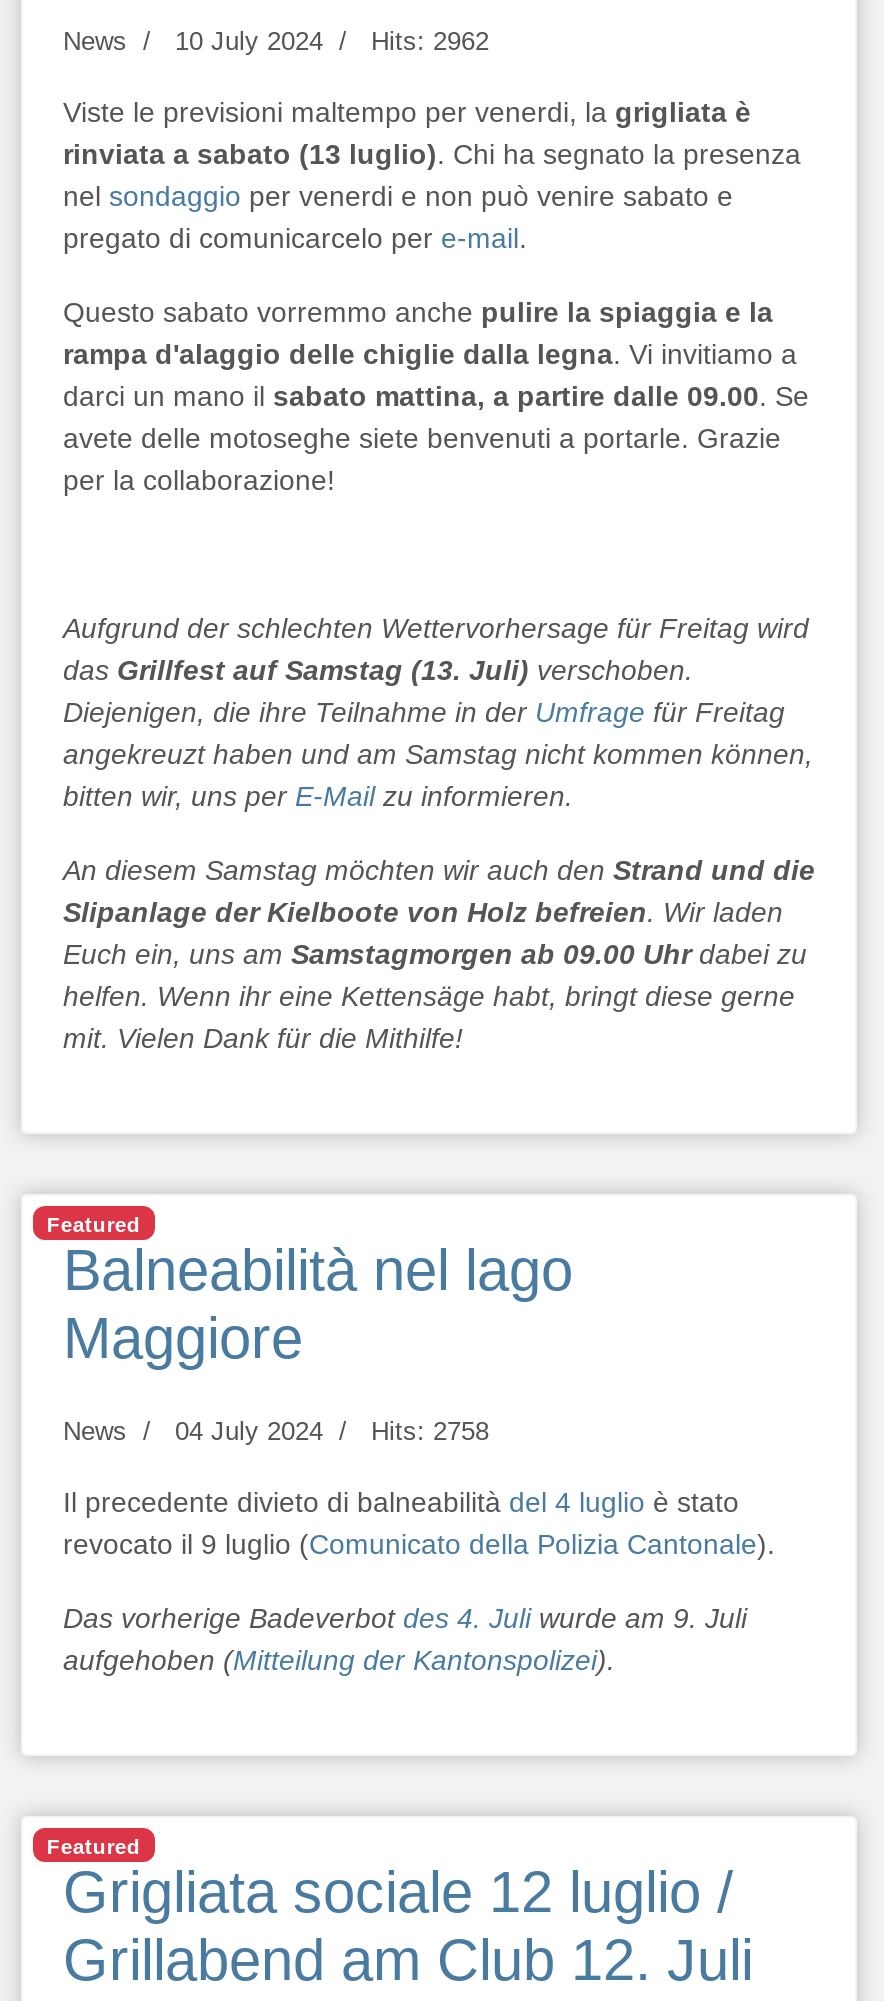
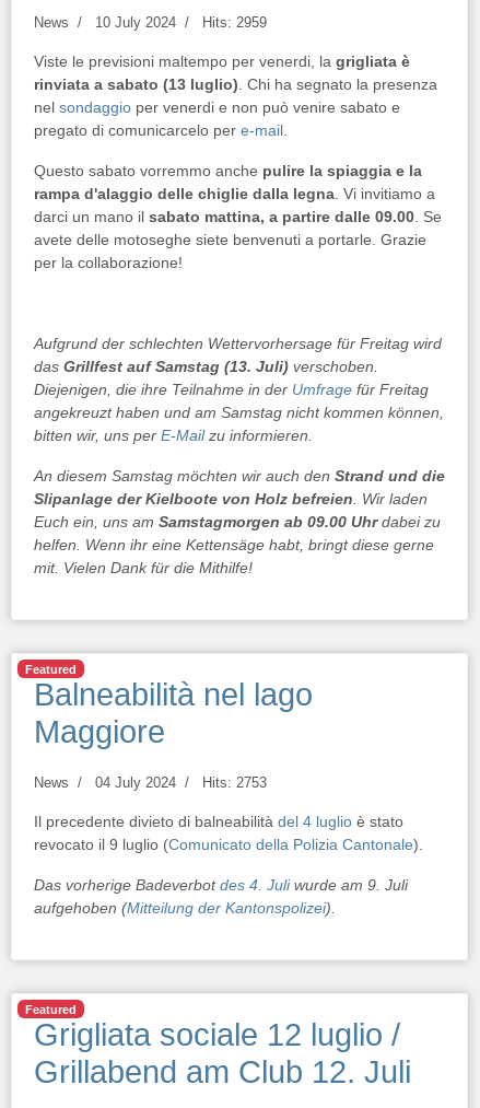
- News 10 July 2024 Hits: 2962
+ News 10 July 2024 Hits: 2959

- News 04 July 2024 Hits: 2758
+ News 04 July 2024 Hits: 2753
